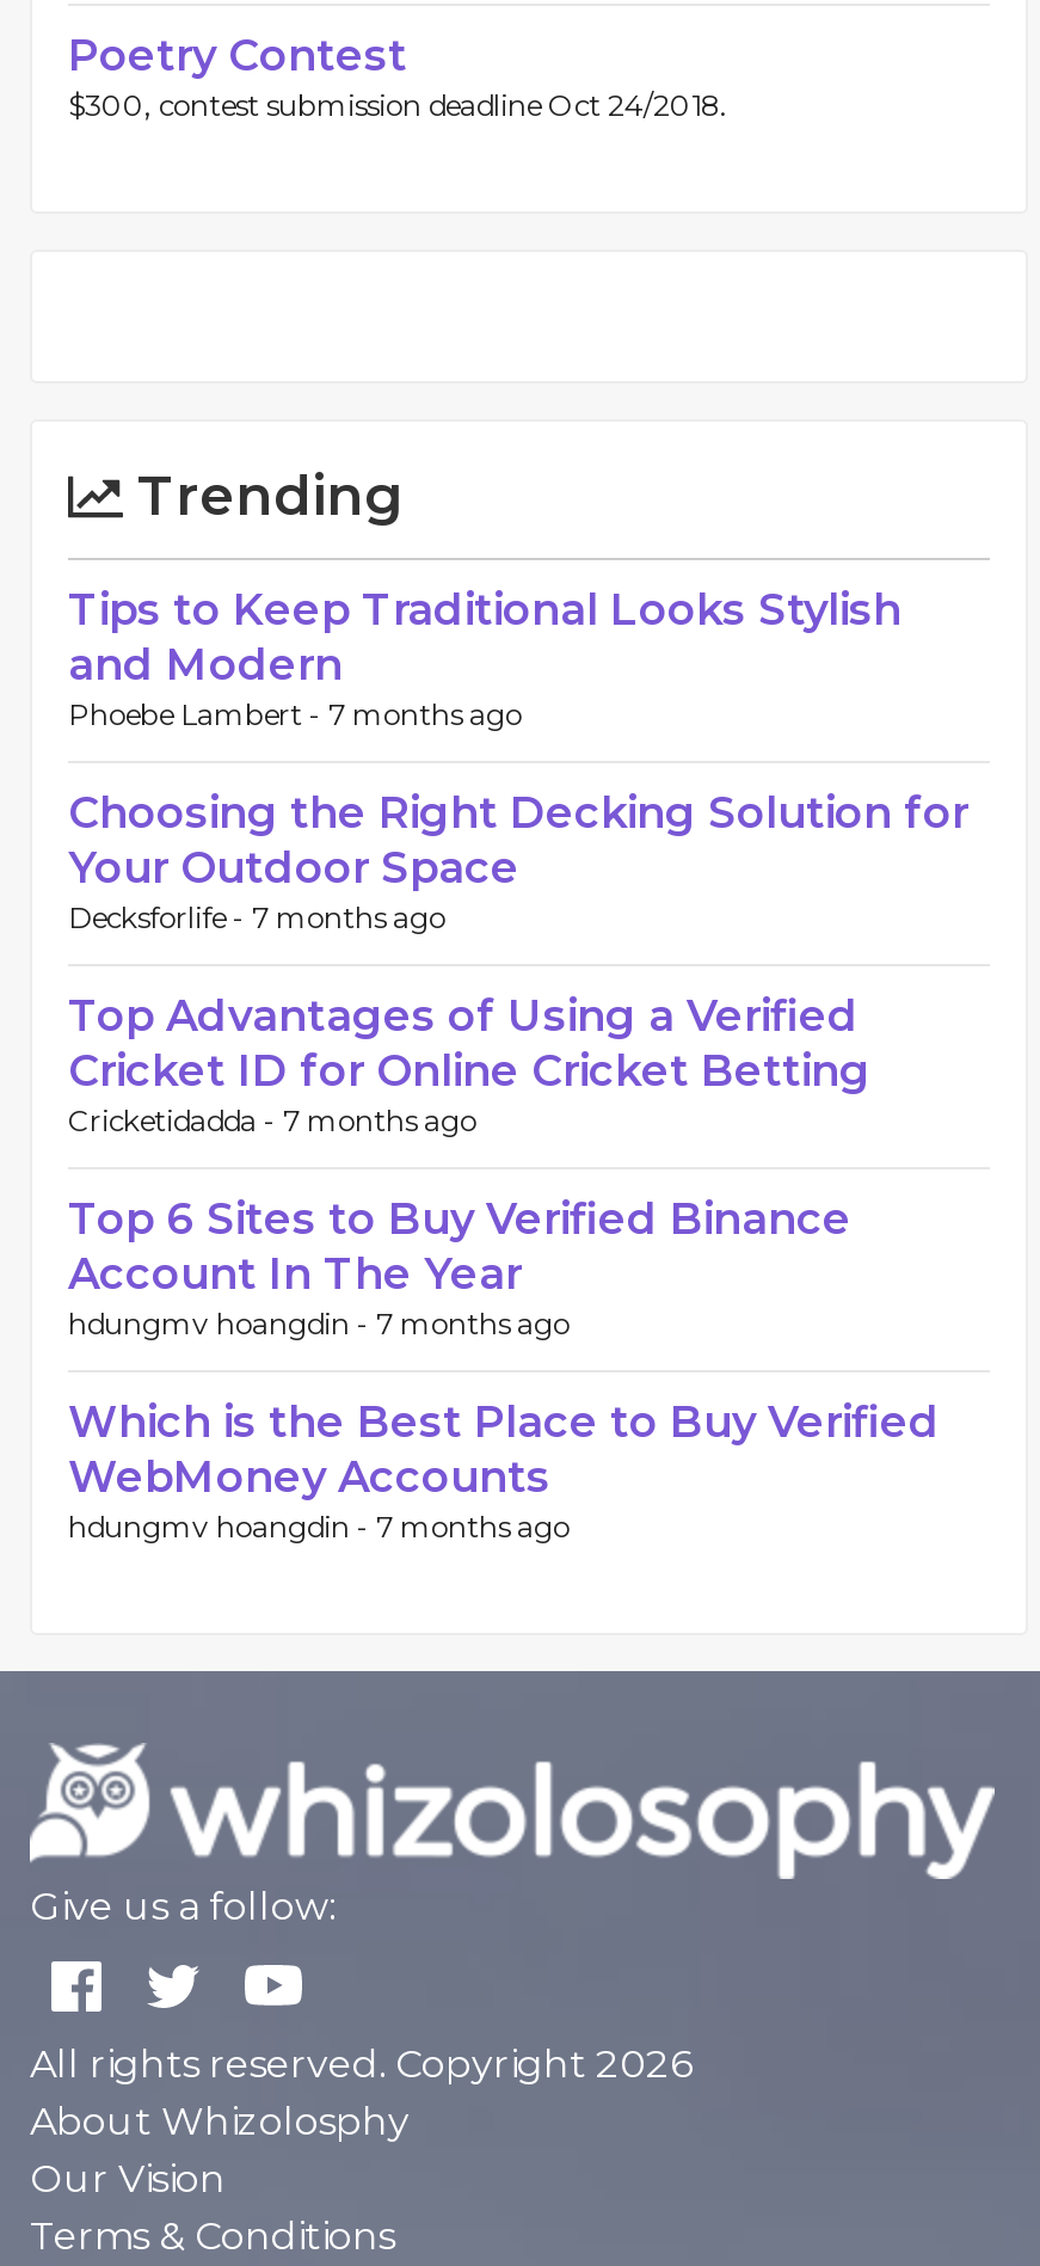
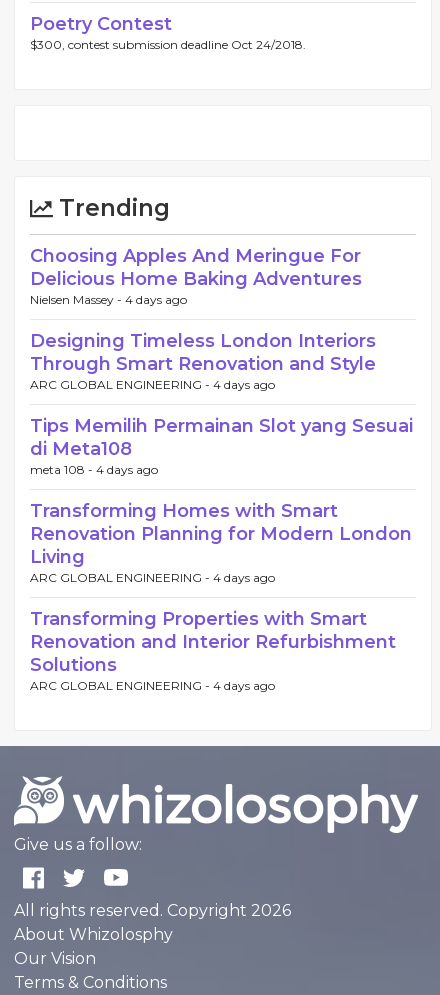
- Tips to Keep Traditional Looks Stylish
- and Modern
- Phoebe Lambert - 7 months ago
+ Choosing Apples And Meringue For
+ Delicious Home Baking Adventures
+ Nielsen Massey - 4 days ago

- Choosing the Right Decking Solution for
- Your Outdoor Space
- Decksforlife - 7 months ago
+ Designing Timeless London Interiors
+ Through Smart Renovation and Style
+ ARC GLOBAL ENGINEERING - 4 days ago

- Top Advantages of Using a Verified
- Cricket ID for Online Cricket Betting
- Cricketidadda - 7 months ago
+ Tips Memilih Permainan Slot yang Sesuai
+ di Meta108
+ meta 108 - 4 days ago

- Top 6 Sites to Buy Verified Binance
- Account In The Year
- hdungmv hoangdin - 7 months ago
+ Transforming Homes with Smart
+ Renovation Planning for Modern London
+ Living
+ ARC GLOBAL ENGINEERING - 4 days ago

- Which is the Best Place to Buy Verified
- WebMoney Accounts
- hdungmv hoangdin - 7 months ago
+ Transforming Properties with Smart
+ Renovation and Interior Refurbishment
+ Solutions
+ ARC GLOBAL ENGINEERING - 4 days ago
